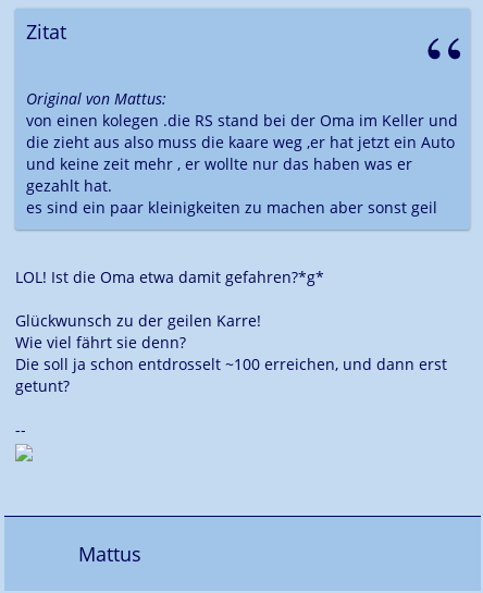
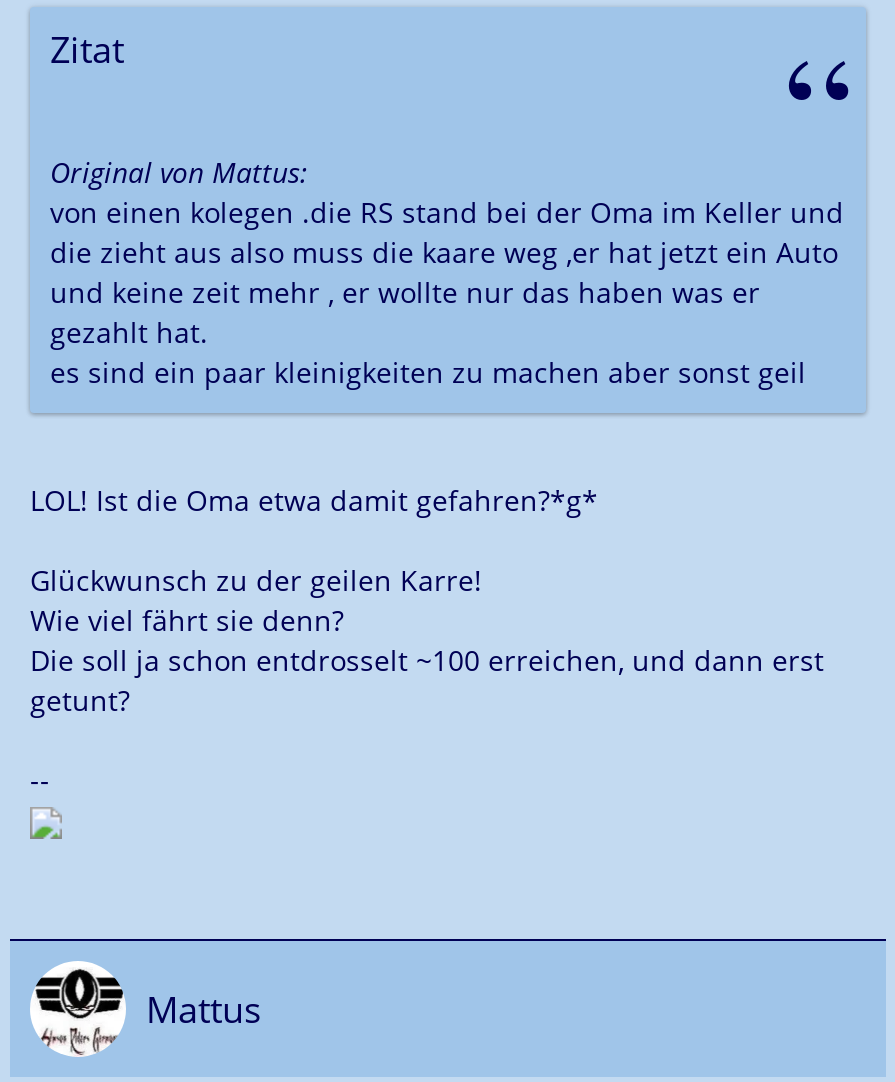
+ [image]
